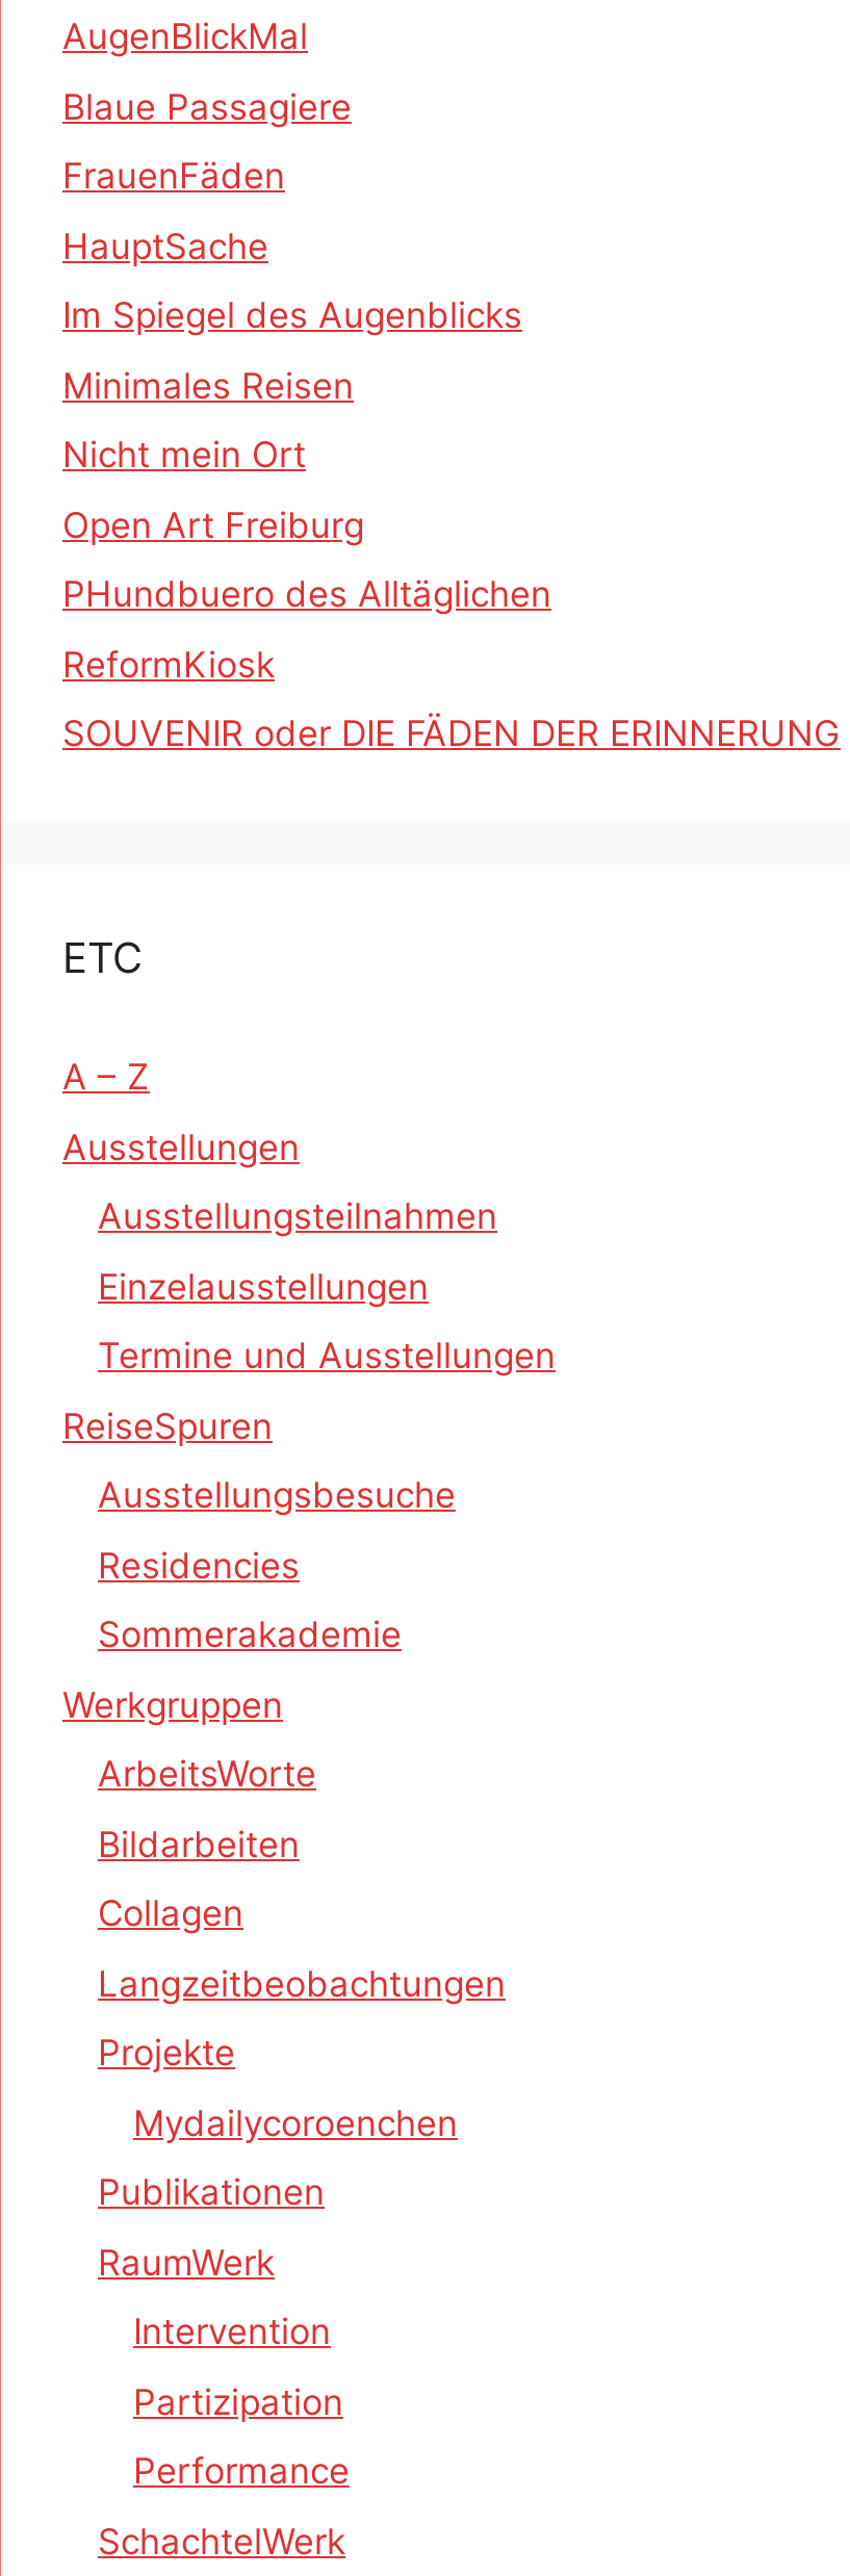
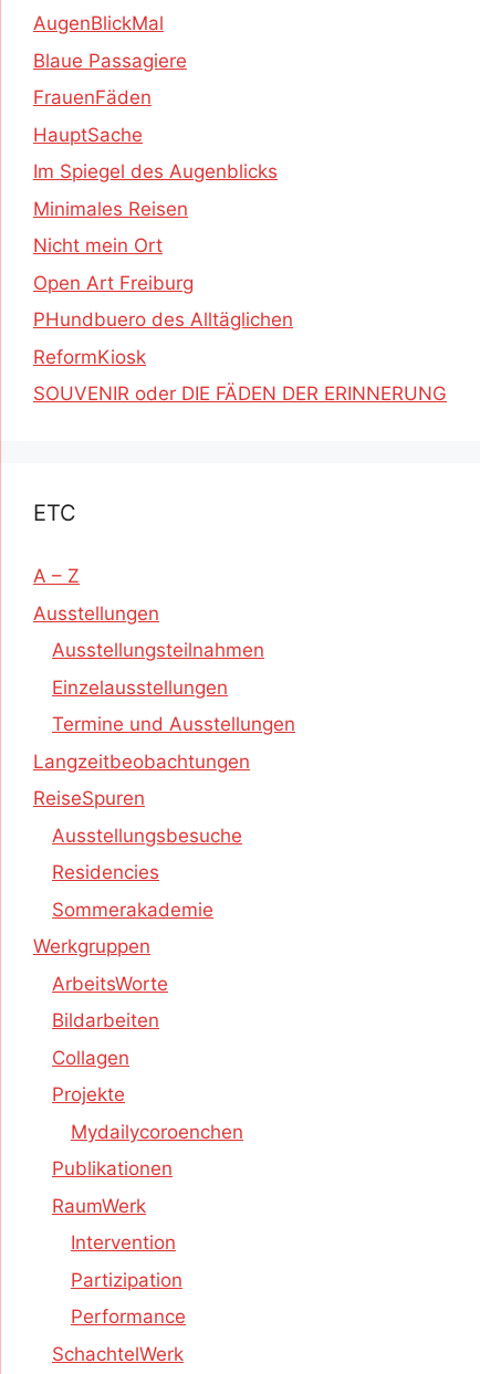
moved down: ReiseSpuren | Ausstellungsbesuche | Residencies | Sommerakademie | Werkgruppen | ArbeitsWorte | Bildarbeiten | Collagen

moved up: Langzeitbeobachtungen
